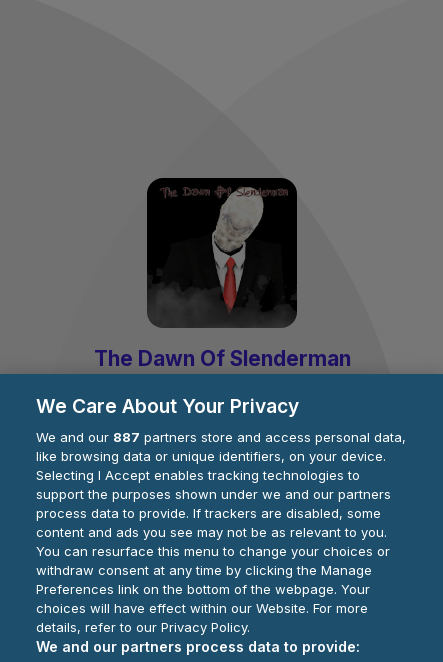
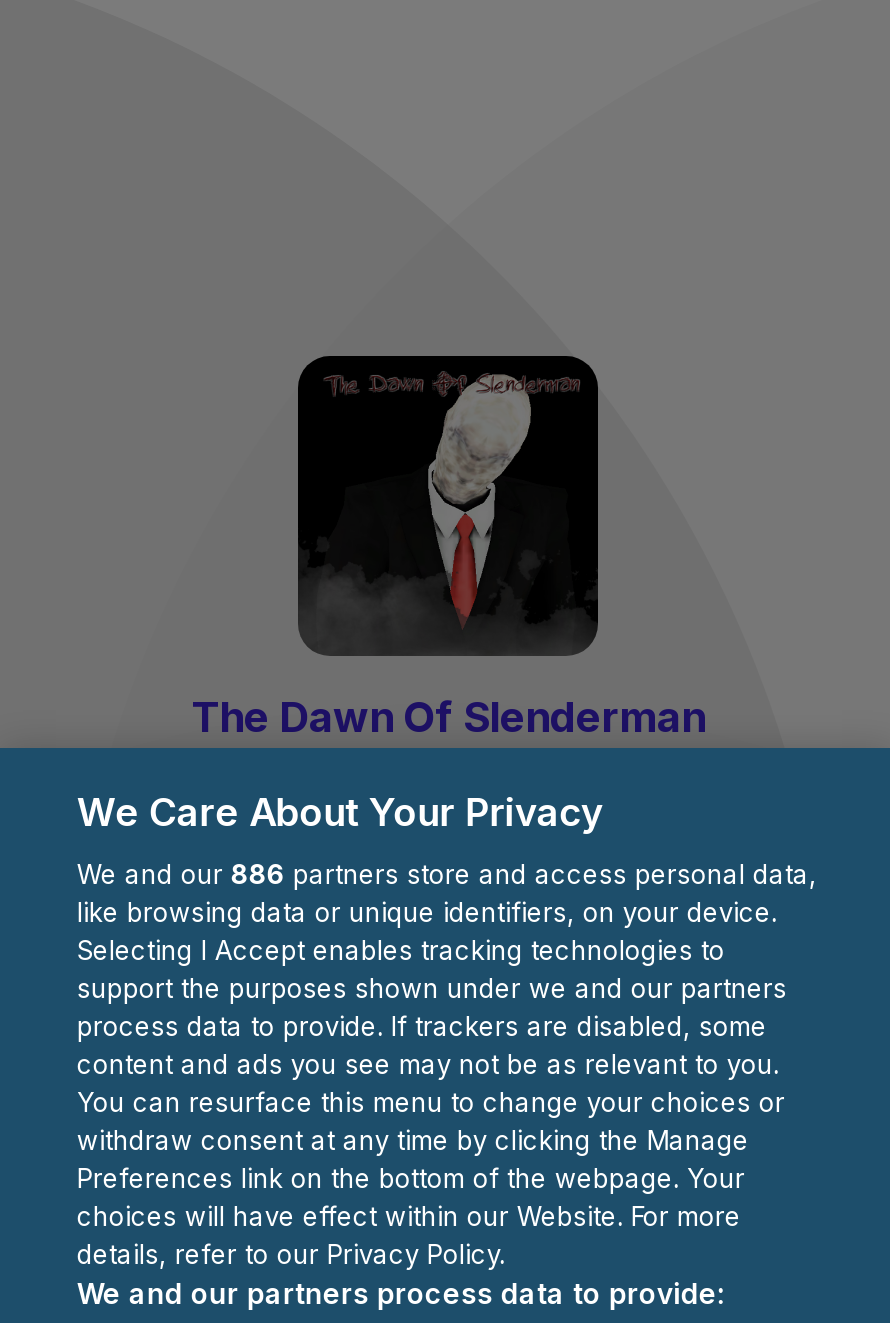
- We and our 887 partners store and access personal data,
+ We and our 886 partners store and access personal data,
